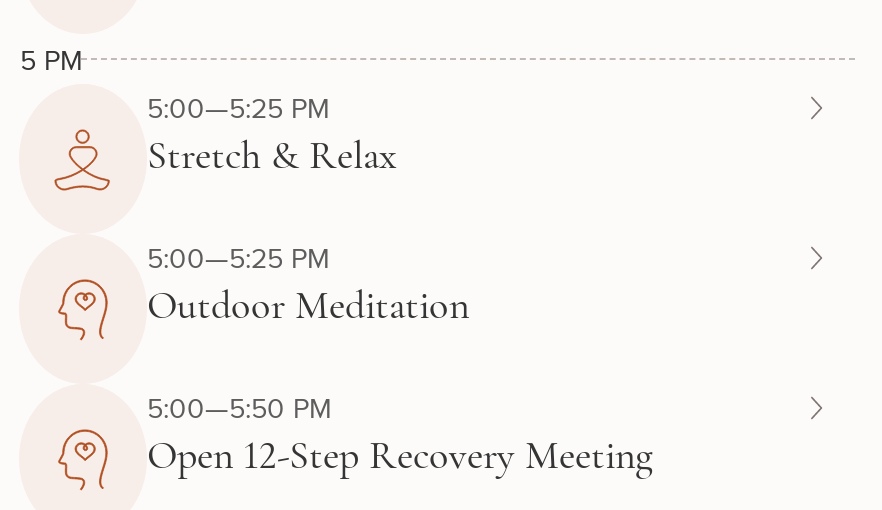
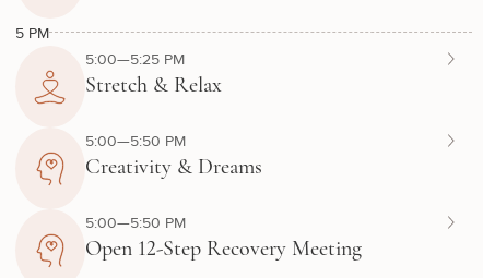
- 5:00—5:25 PM
- Outdoor Meditation
+ 5:00—5:50 PM
+ Creativity & Dreams
